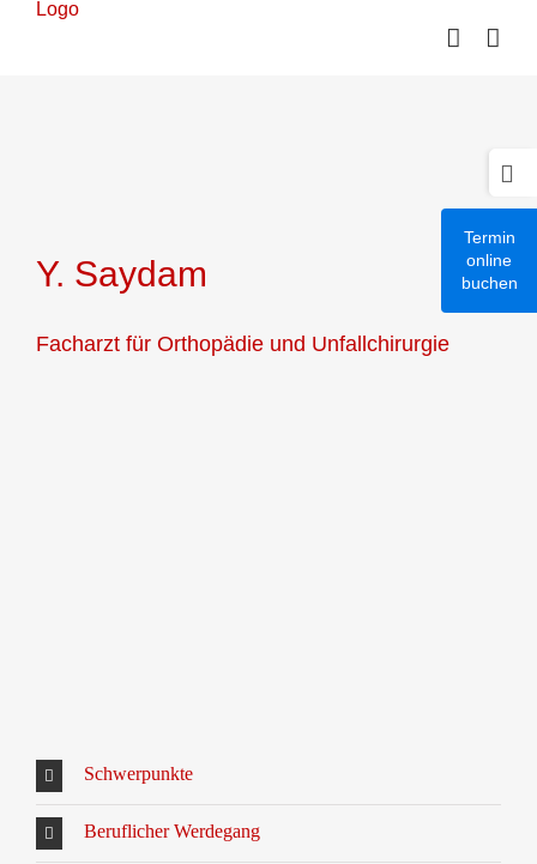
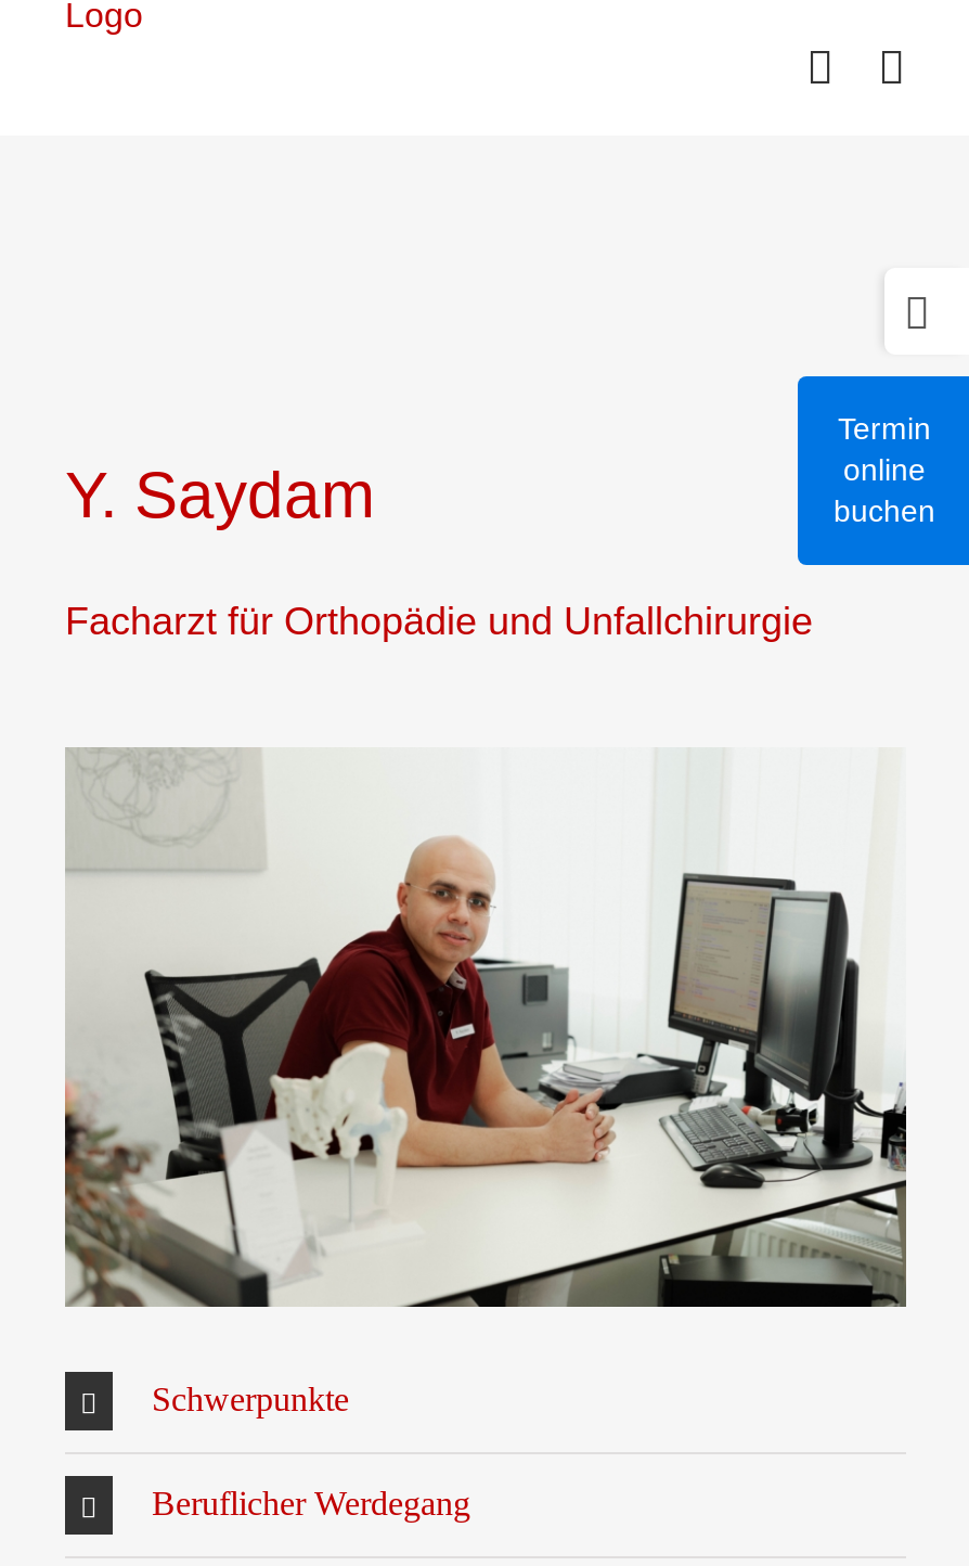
+ [image]
